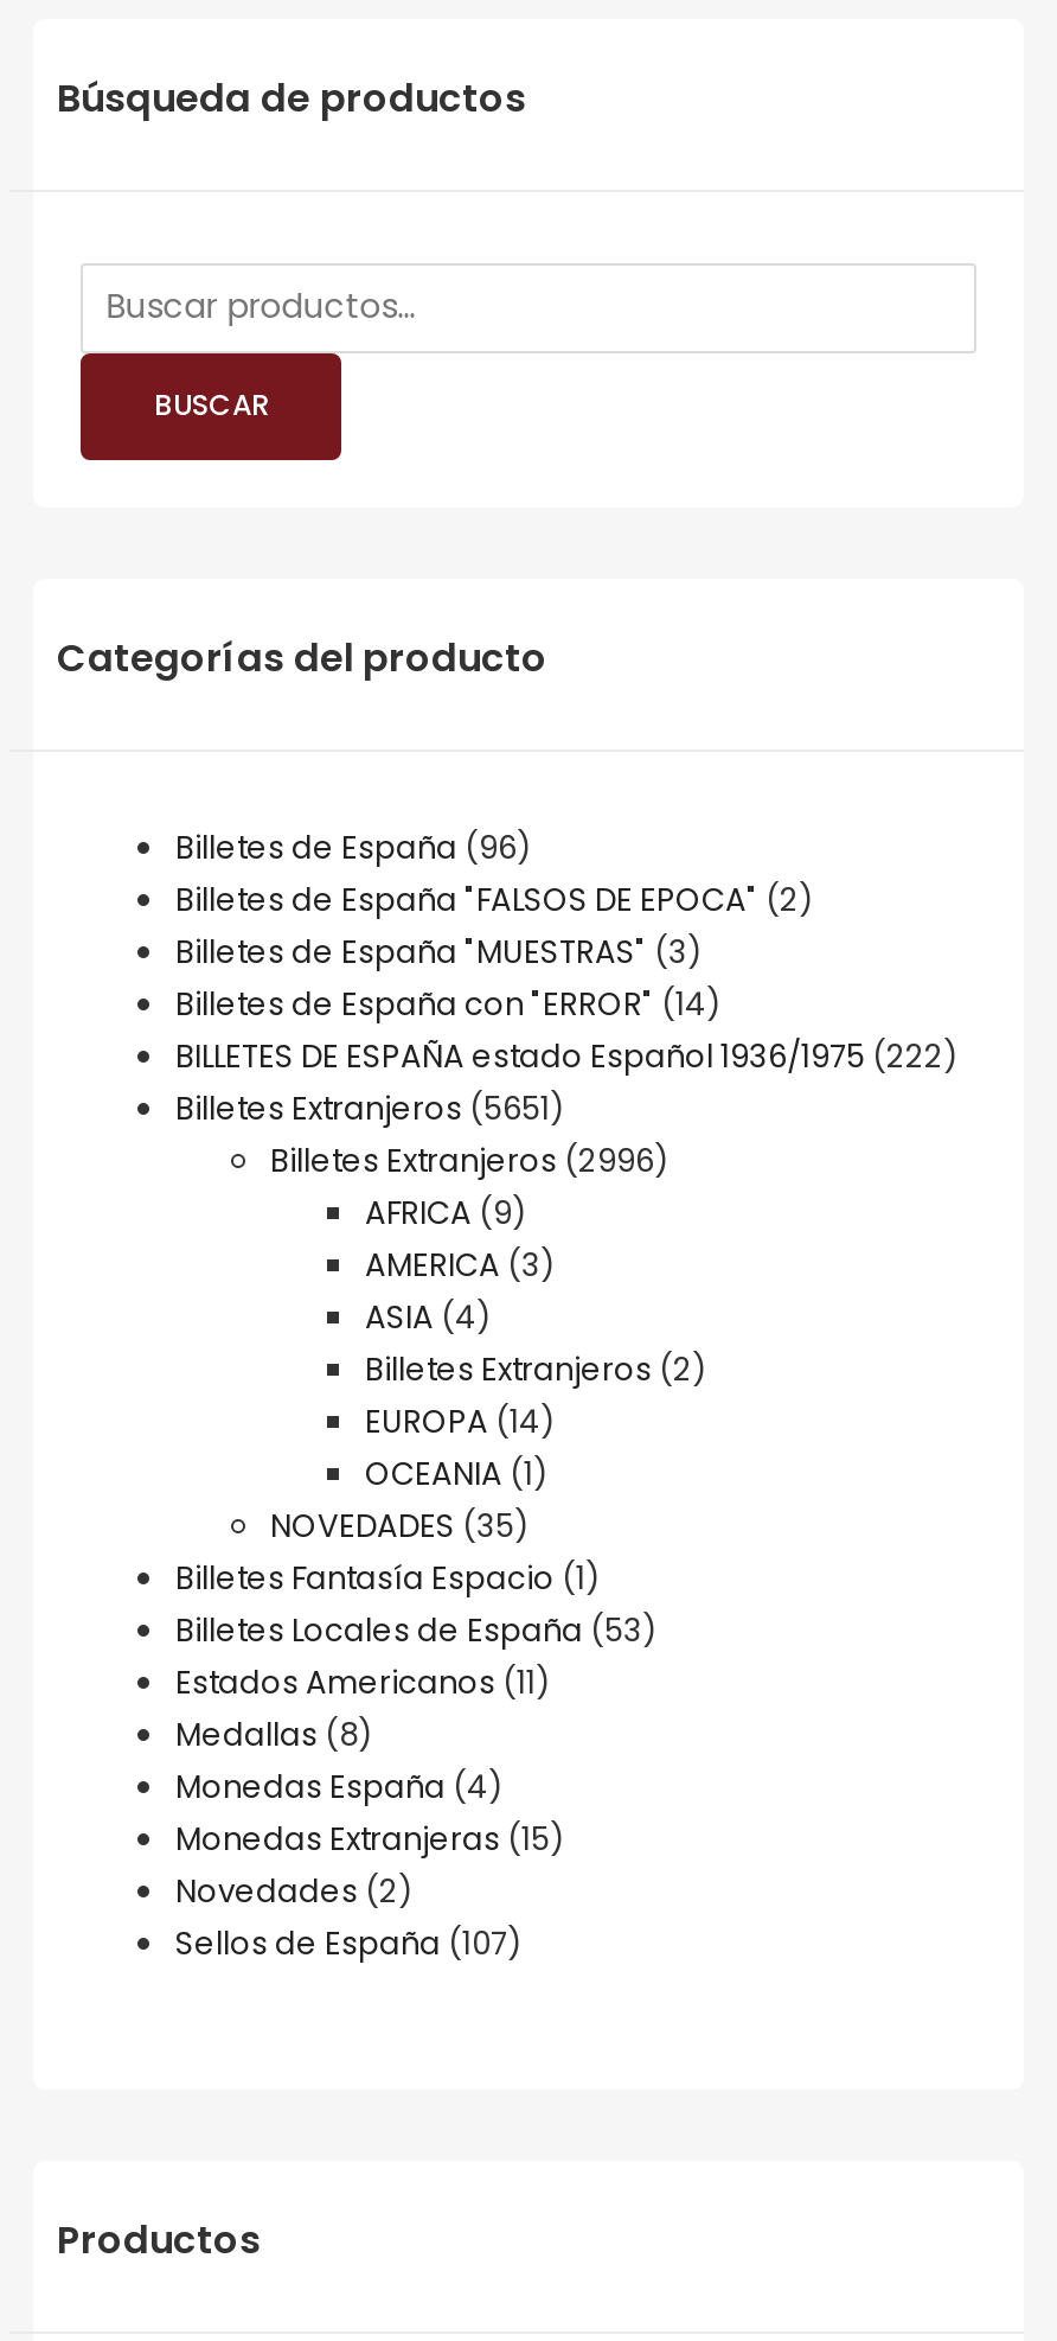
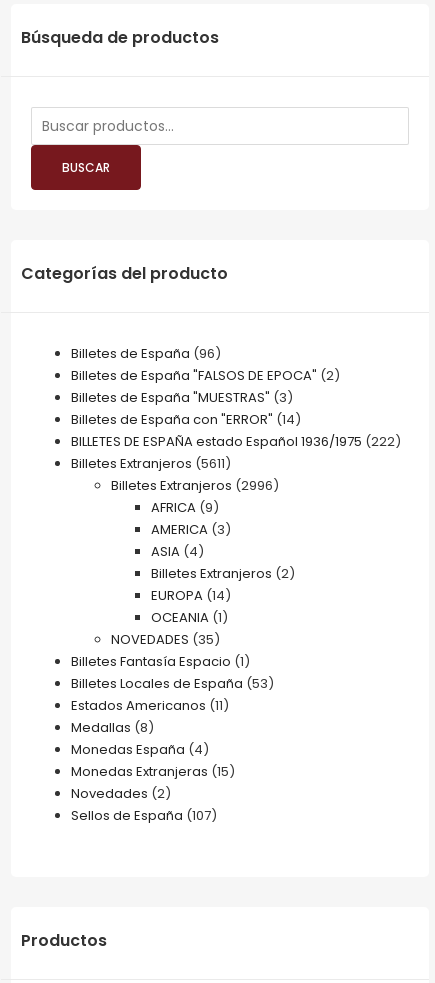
- Billetes Extranjeros (5651)
+ Billetes Extranjeros (5611)
